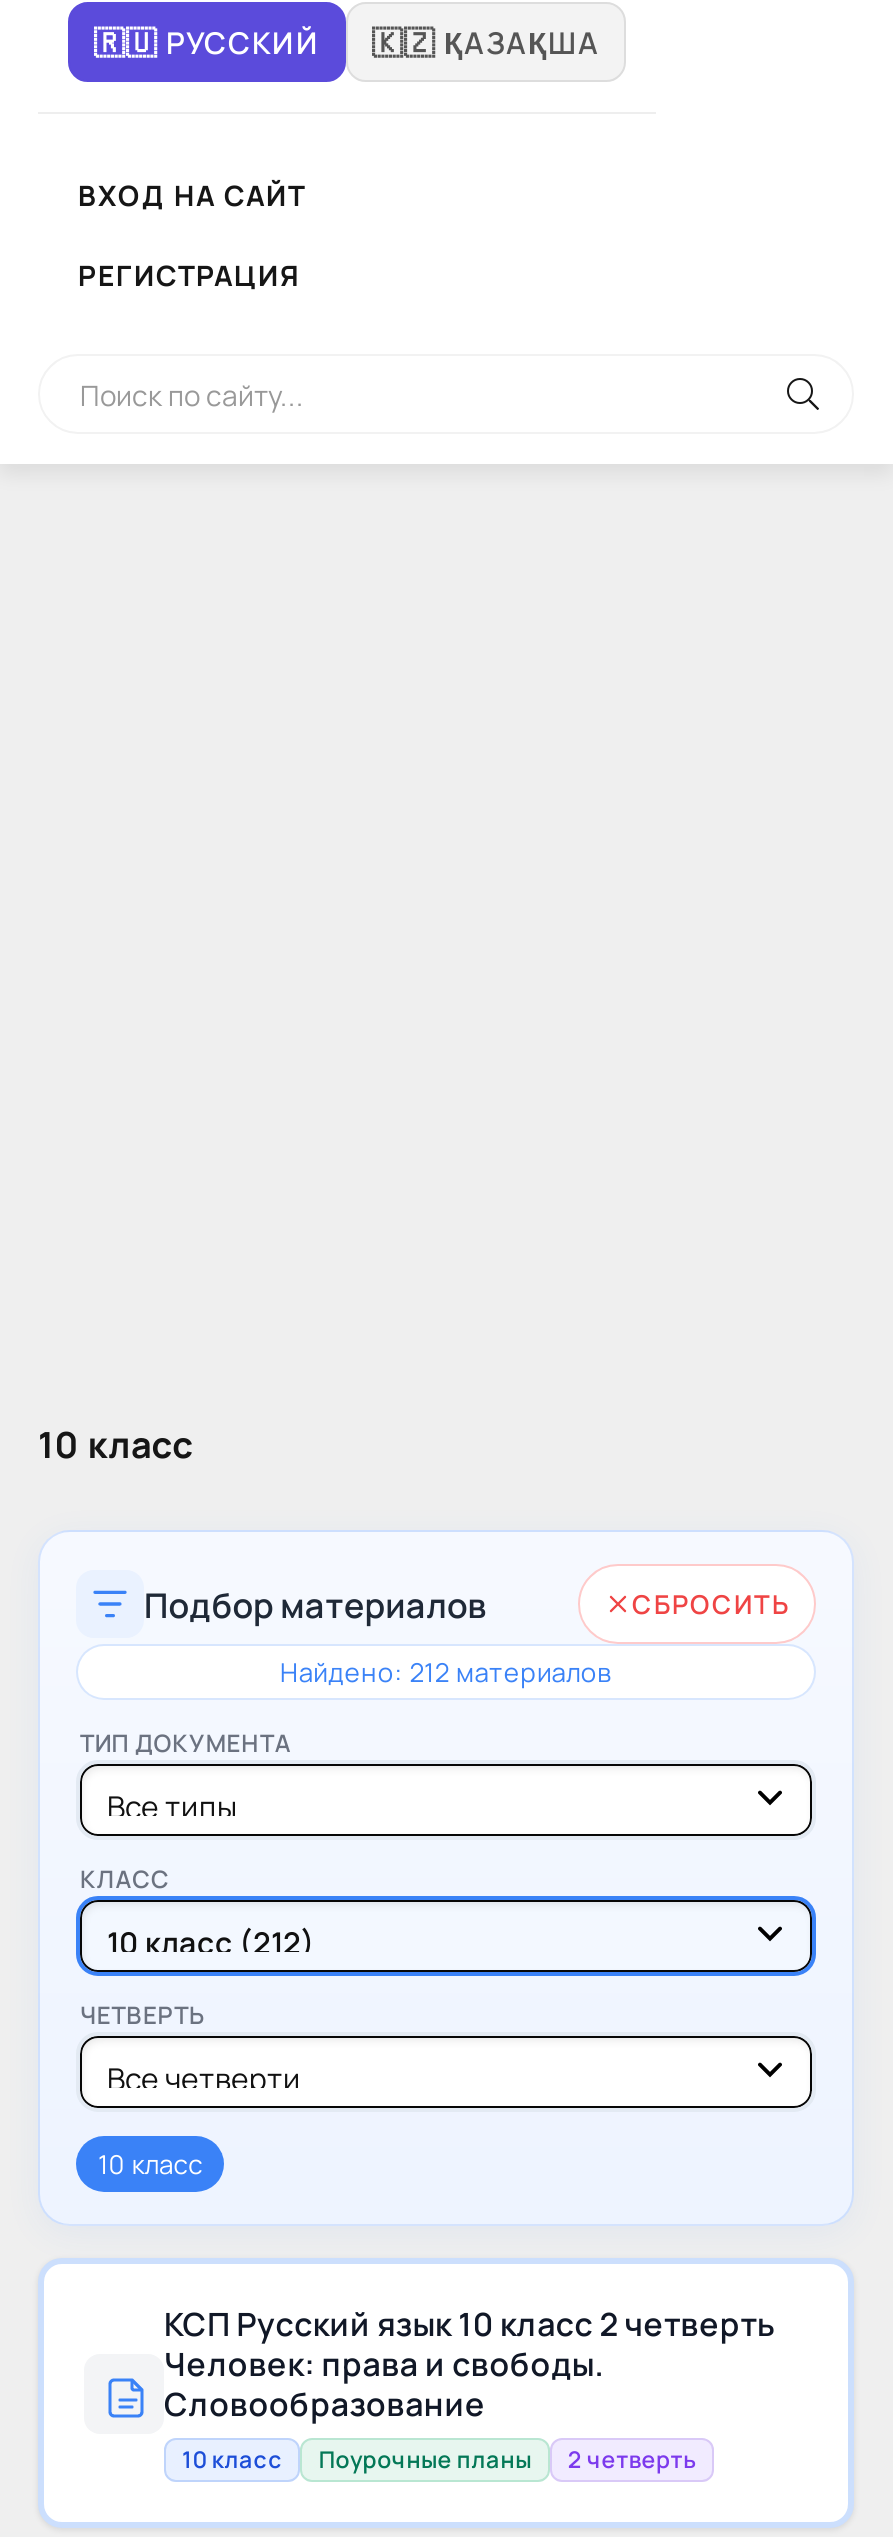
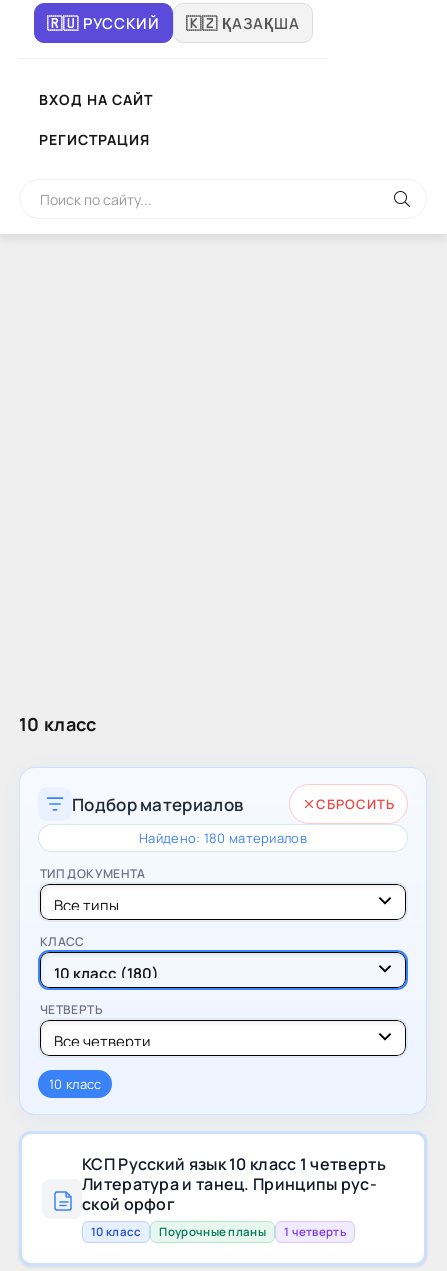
- Найдено: 212 материалов
+ Найдено: 180 материалов

- КСП Русский язык 10 класс 2 четверть
- Человек: права и свободы.
- Словообразование
+ КСП Русский язык 10 класс 1 четверть
+ Литература и танец. Принципы рус-
+ ской орфог

- 10 класс Поурочные планы 2 четверть
+ 10 класс Поурочные планы 1 четверть
